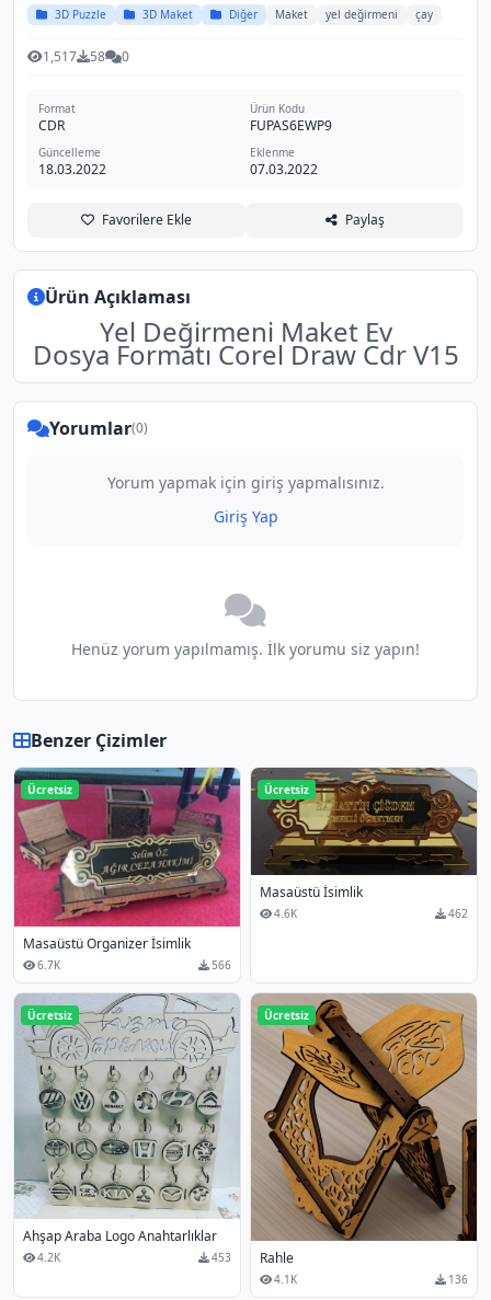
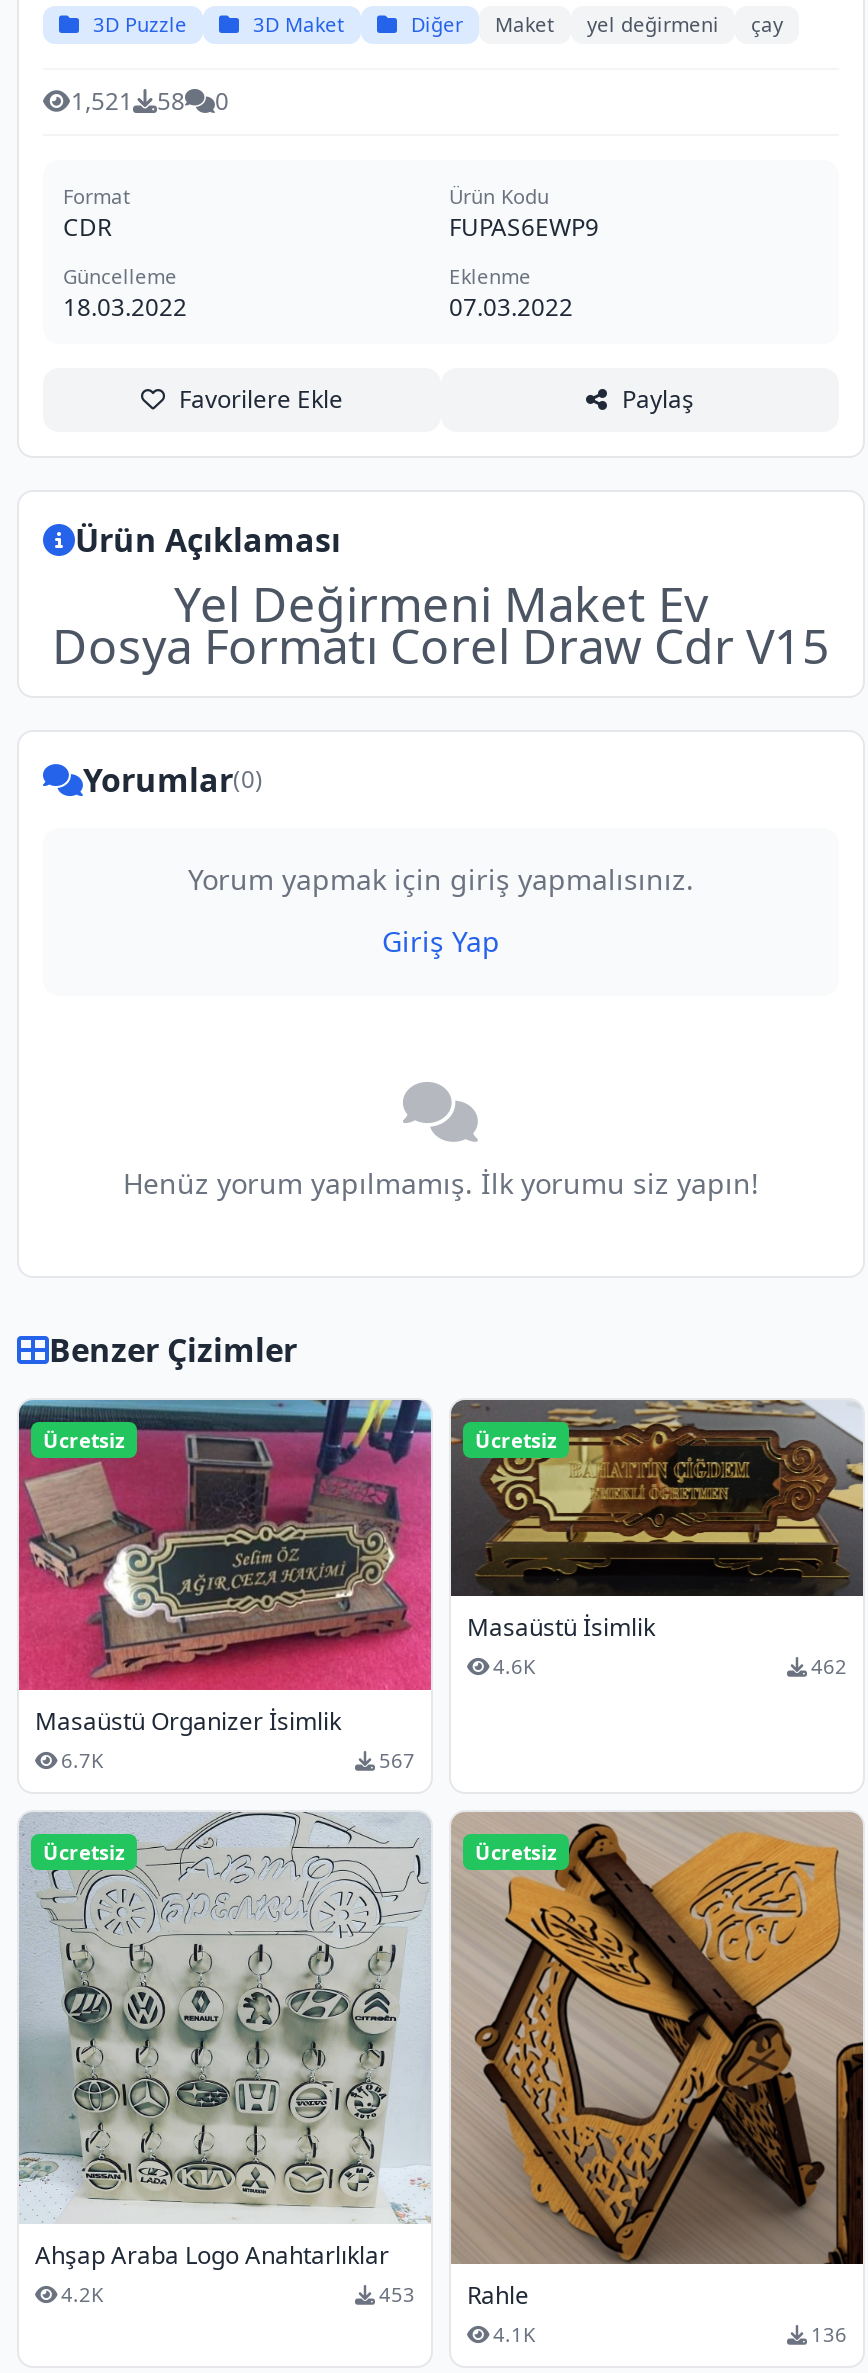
- 1,517
+ 1,521

- 566
+ 567
